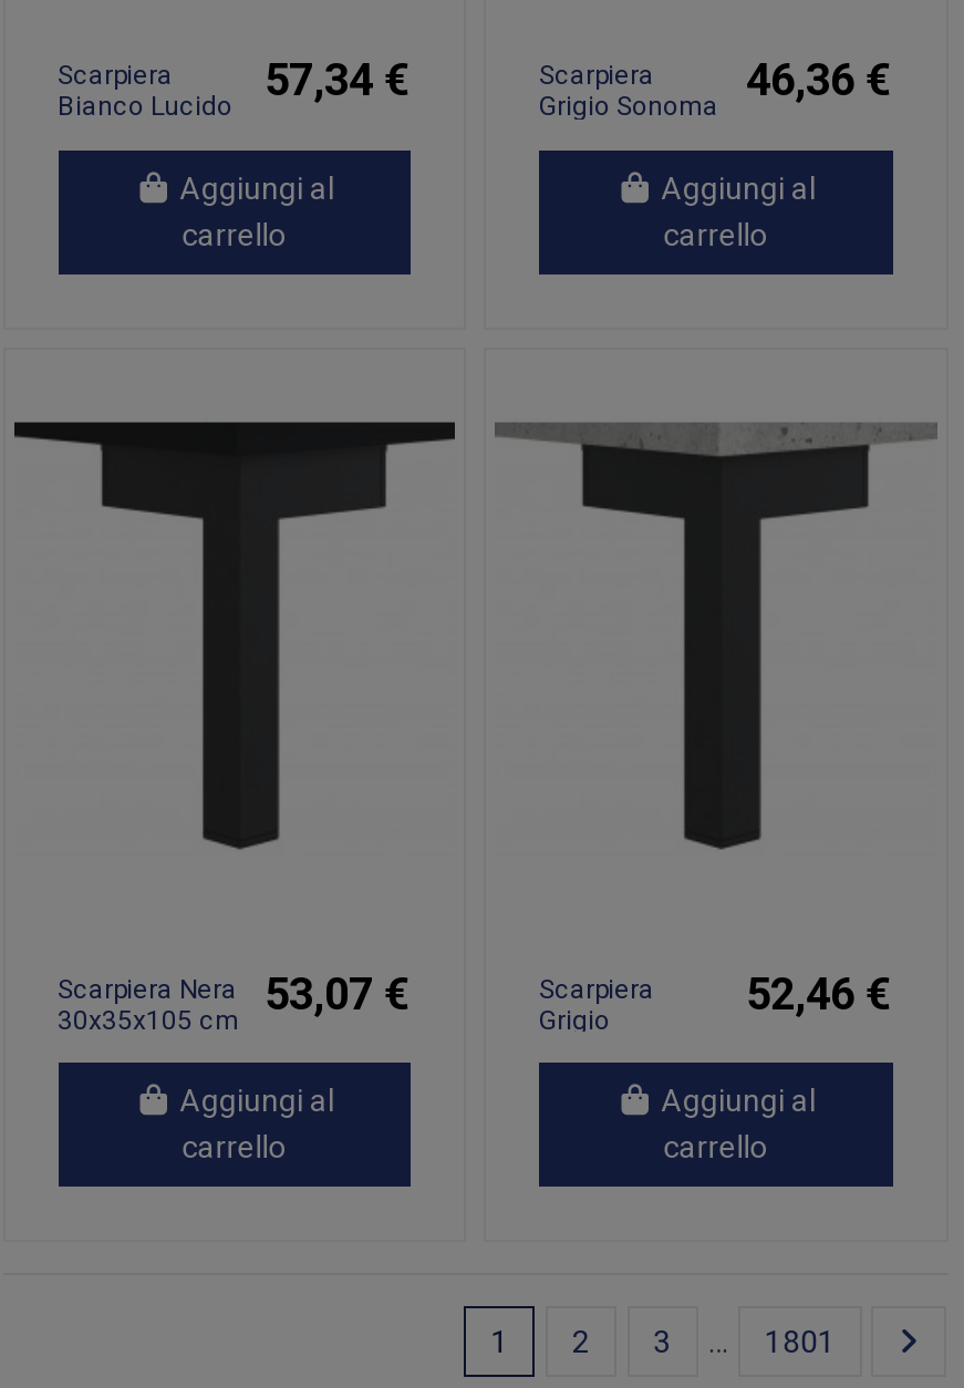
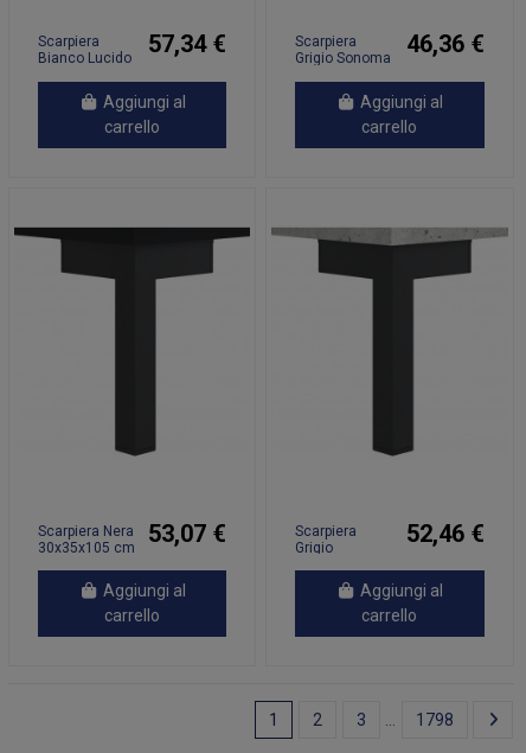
- 1801
+ 1798
